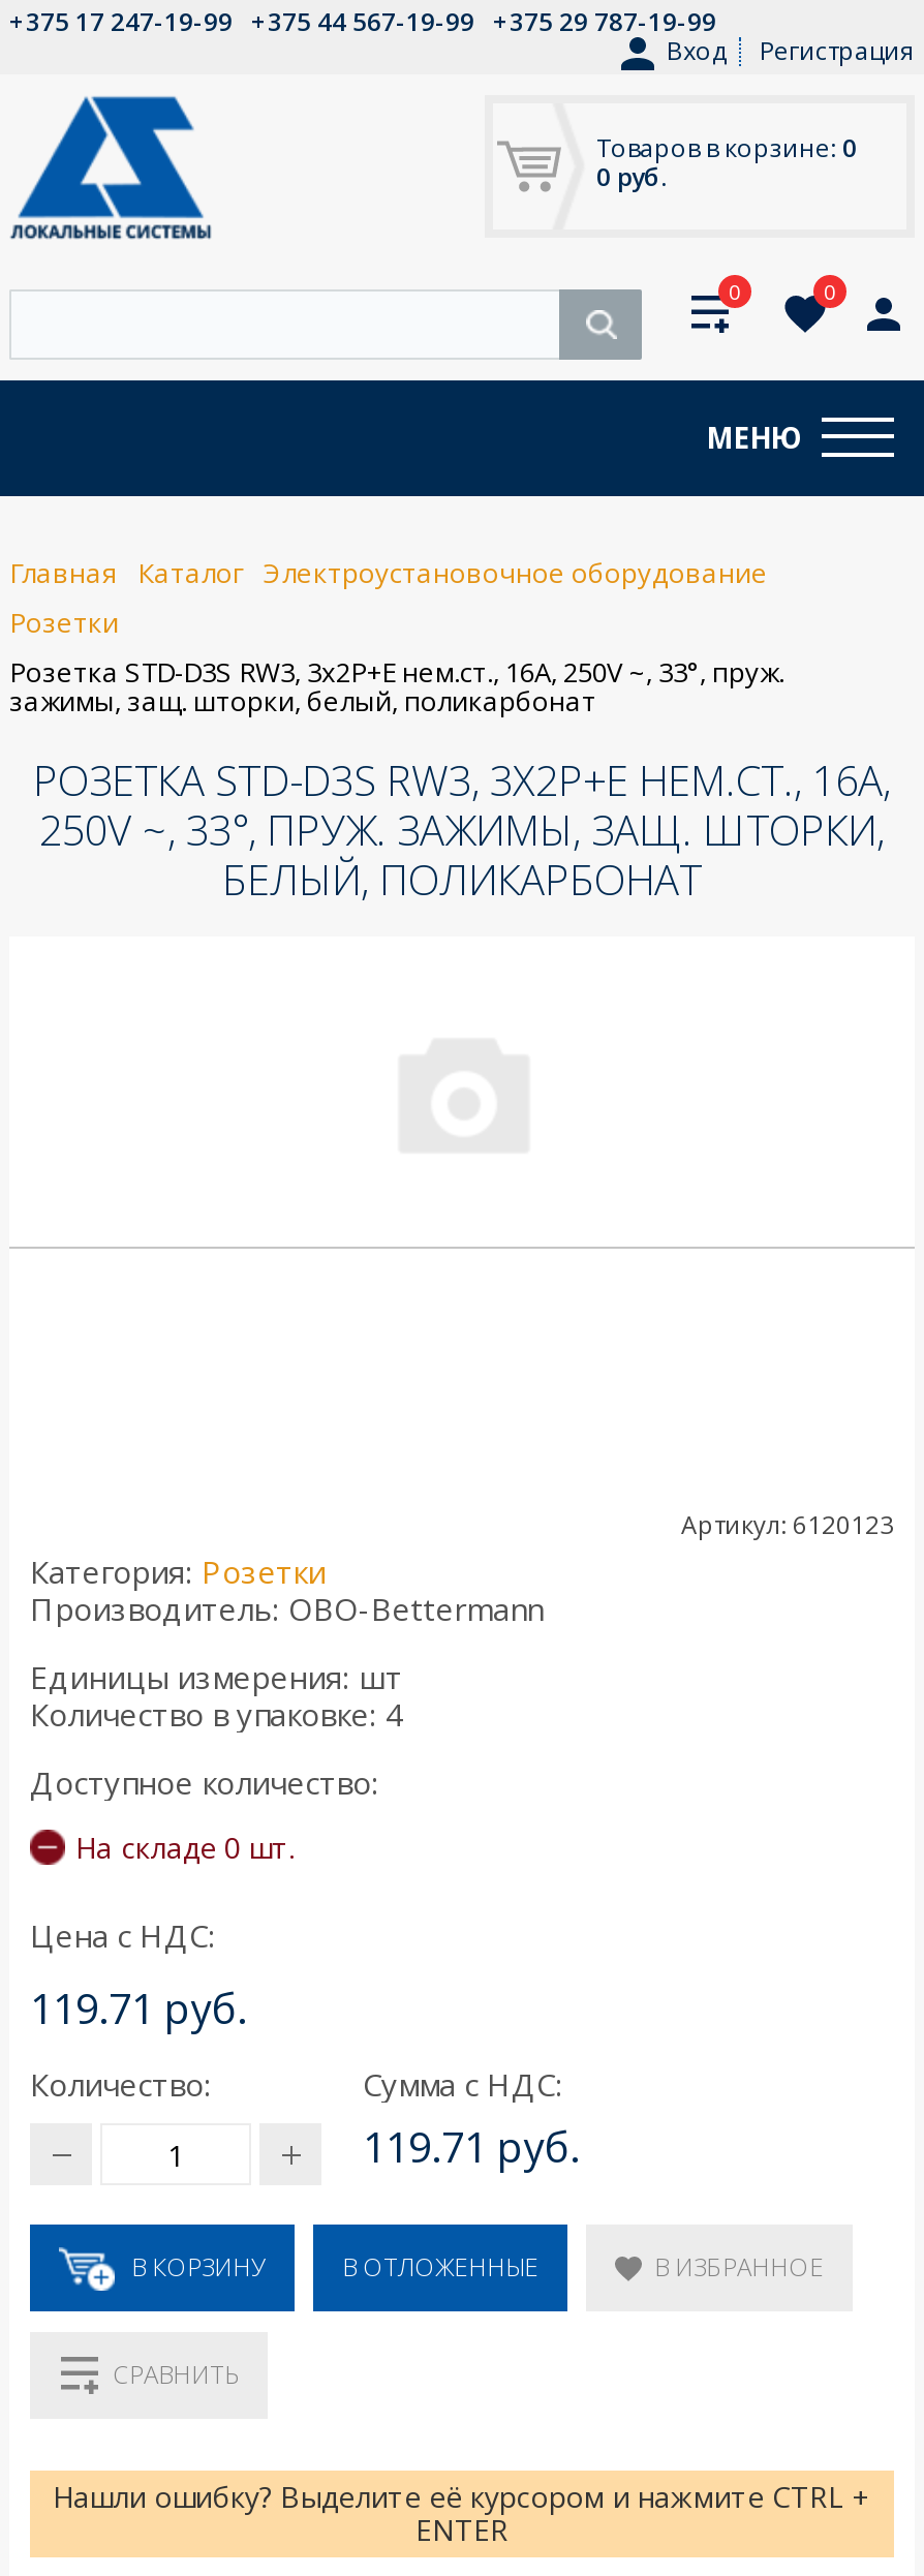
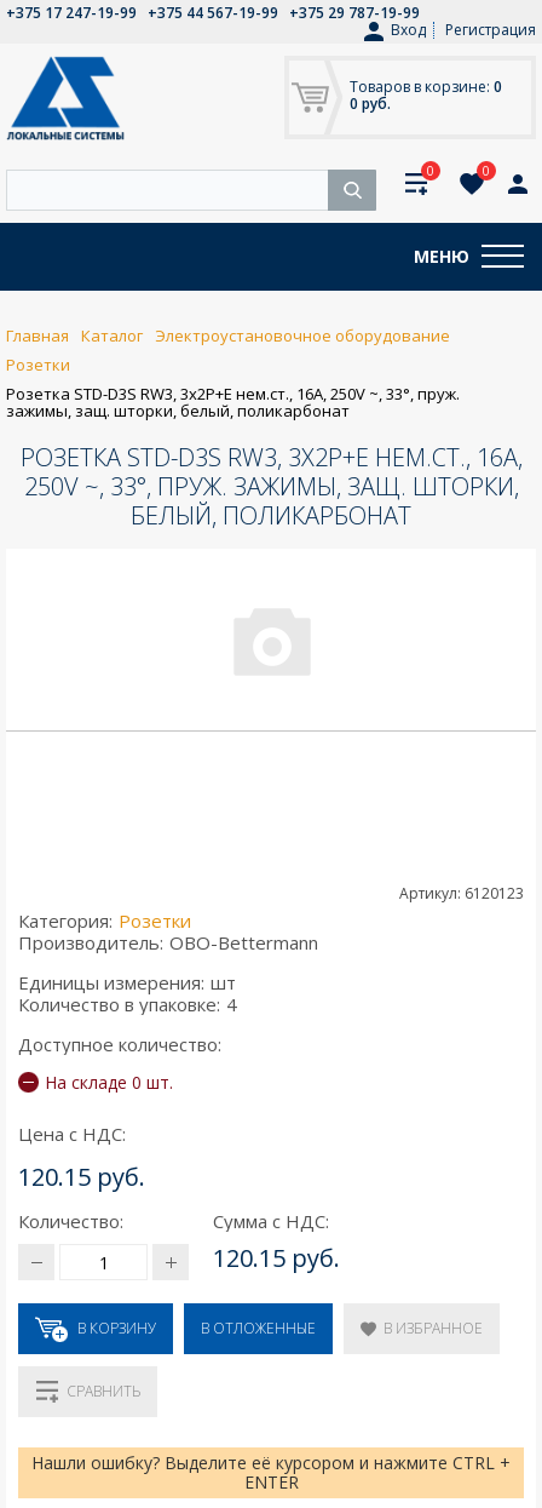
- 119.71 руб.
+ 120.15 руб.

- 119.71 руб.
+ 120.15 руб.
